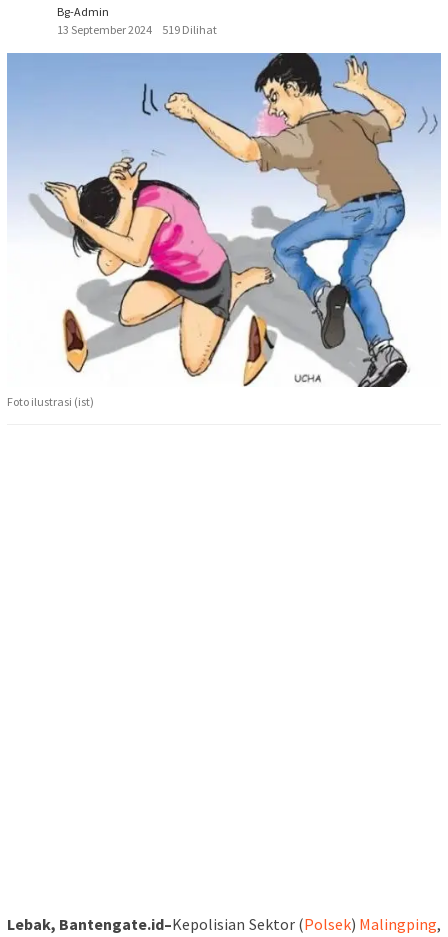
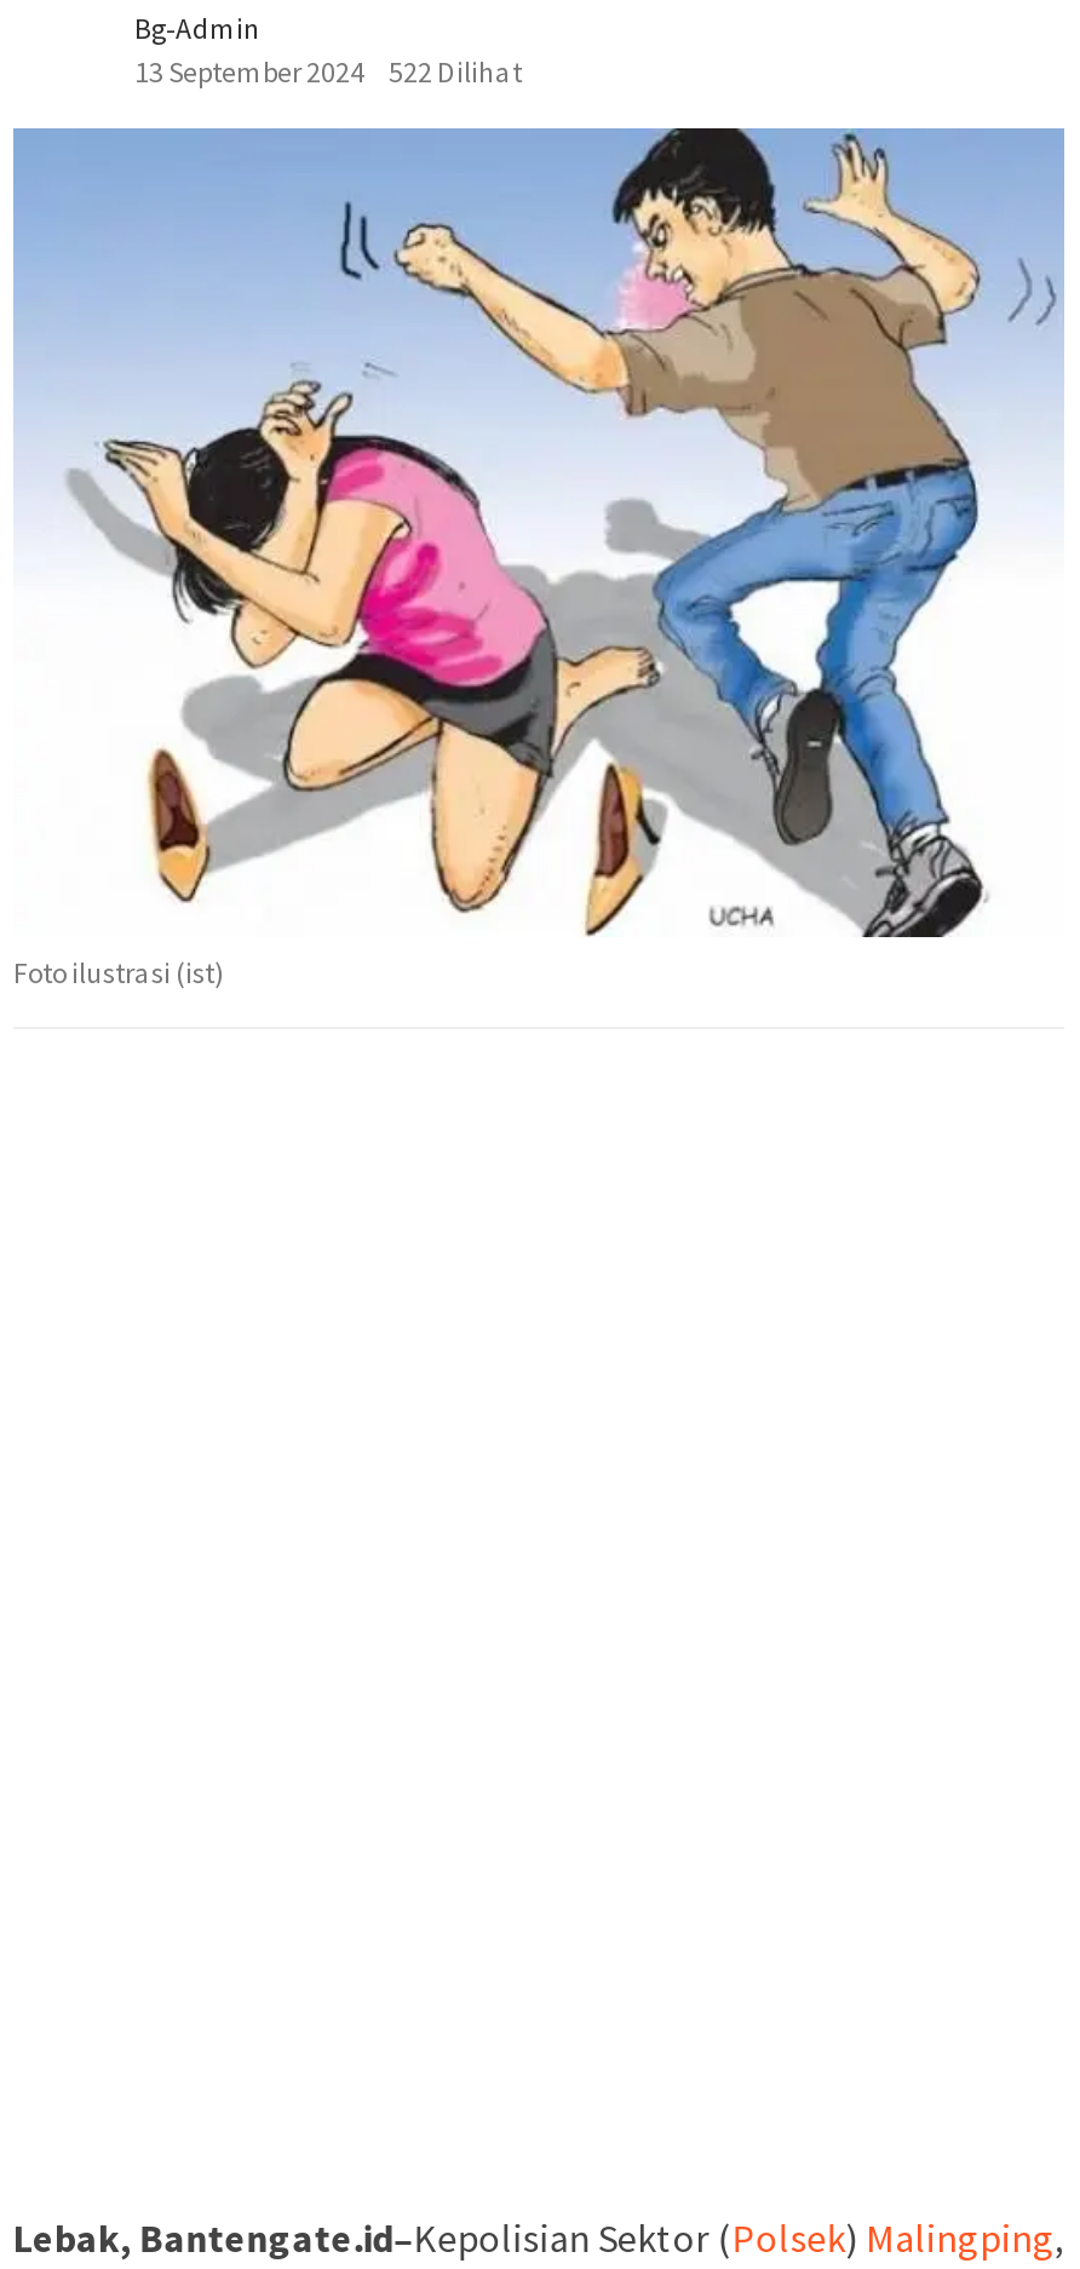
- 13 September 2024 519 Dilihat
+ 13 September 2024 522 Dilihat
